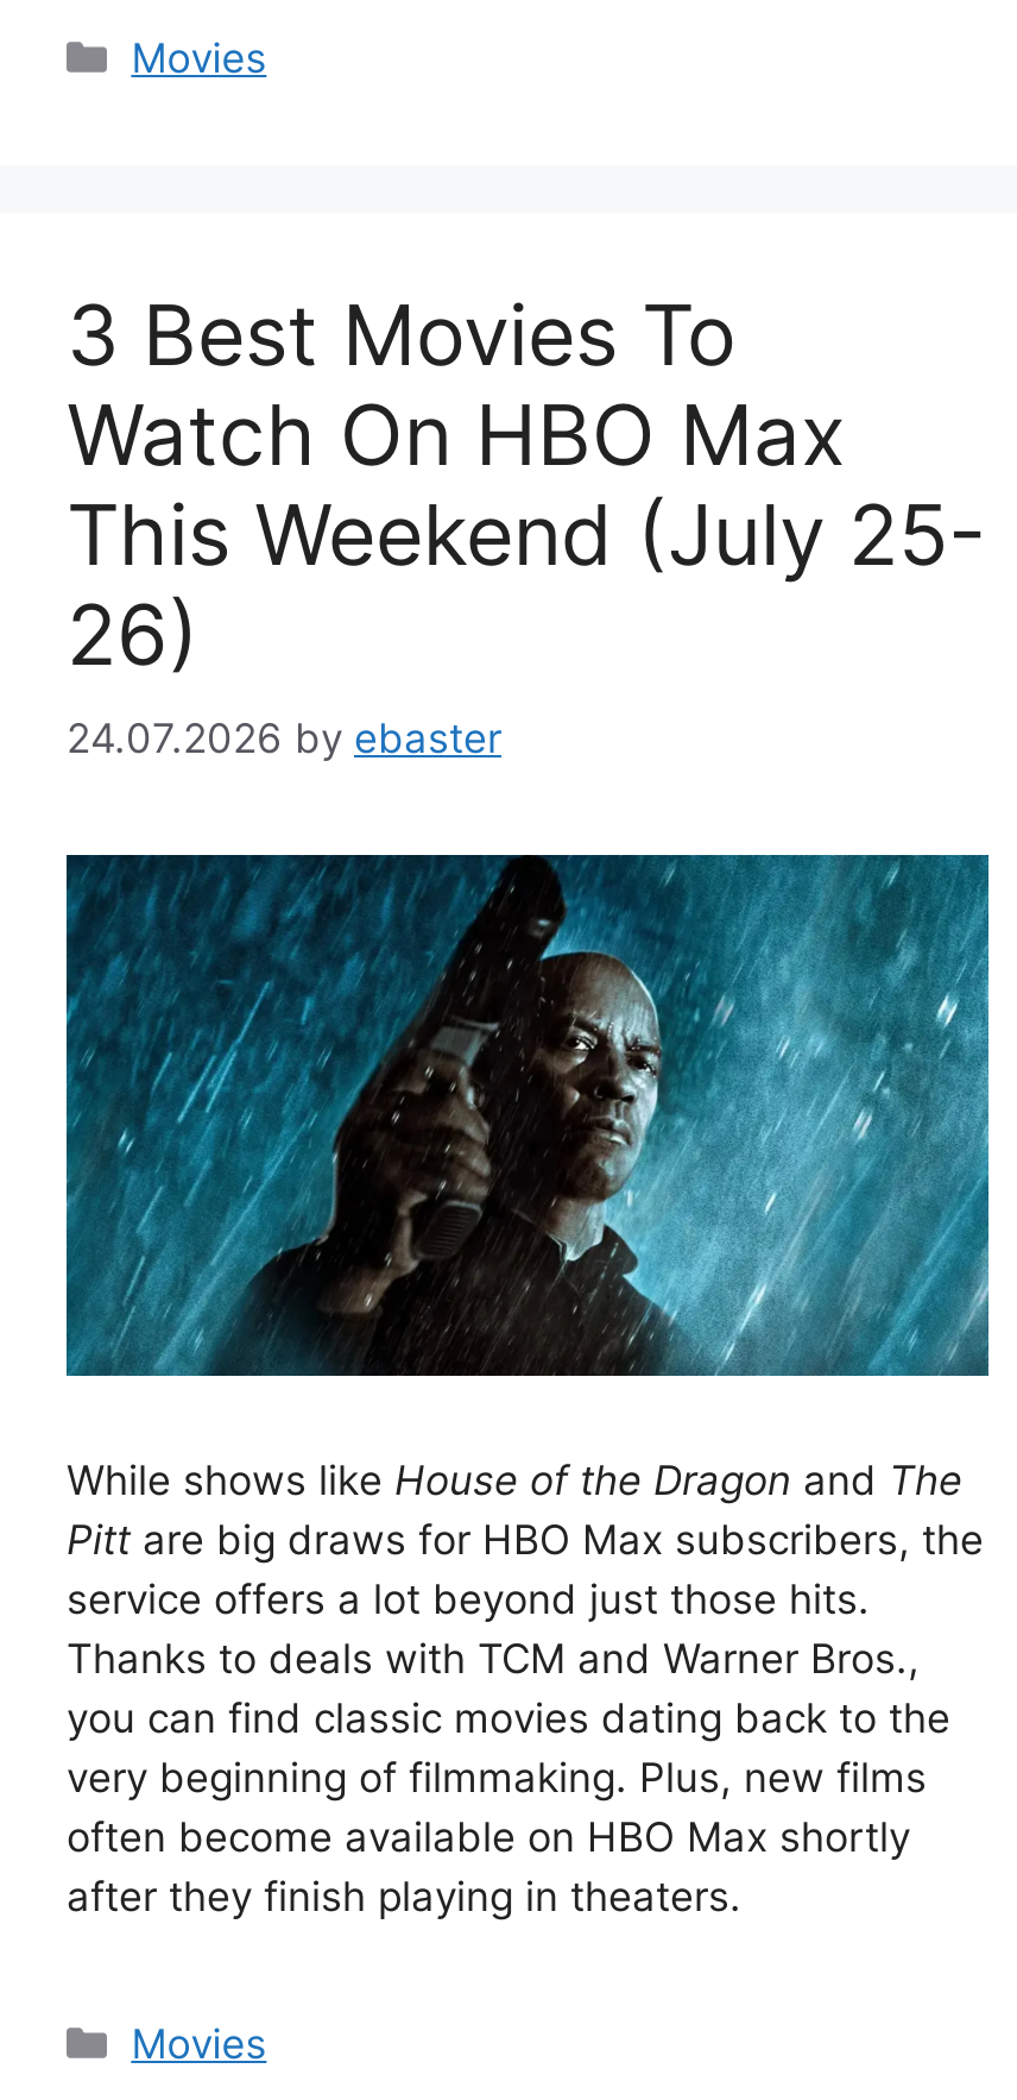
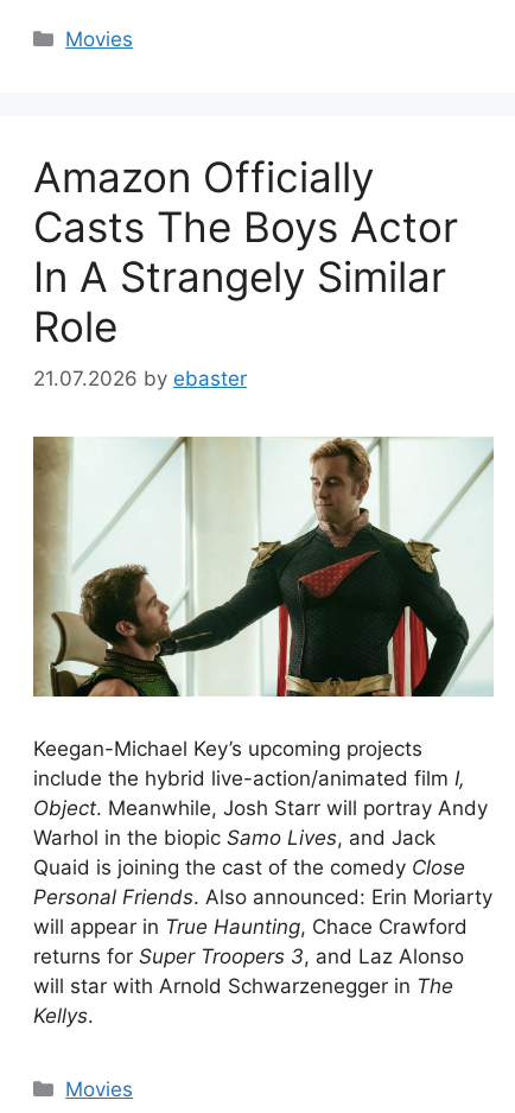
- 3 Best Movies To
- Watch On HBO Max
- This Weekend (July 25-
- 26)
- 24.07.2026 by ebaster
+ Amazon Officially
+ Casts The Boys Actor
+ In A Strangely Similar
+ Role
+ 21.07.2026 by ebaster

- [image]
- While shows like House of the Dragon and The
- Pitt are big draws for HBO Max subscribers, the
- service offers a lot beyond just those hits.
- Thanks to deals with TCM and Warner Bros.,
- you can find classic movies dating back to the
- very beginning of filmmaking. Plus, new films
- often become available on HBO Max shortly
- after they finish playing in theaters.
+ [image]
+ Keegan-Michael Key’s upcoming projects
+ include the hybrid live-action/animated film I,
+ Object. Meanwhile, Josh Starr will portray Andy
+ Warhol in the biopic Samo Lives, and Jack
+ Quaid is joining the cast of the comedy Close
+ Personal Friends. Also announced: Erin Moriarty
+ will appear in True Haunting, Chace Crawford
+ returns for Super Troopers 3, and Laz Alonso
+ will star with Arnold Schwarzenegger in The
+ Kellys.
